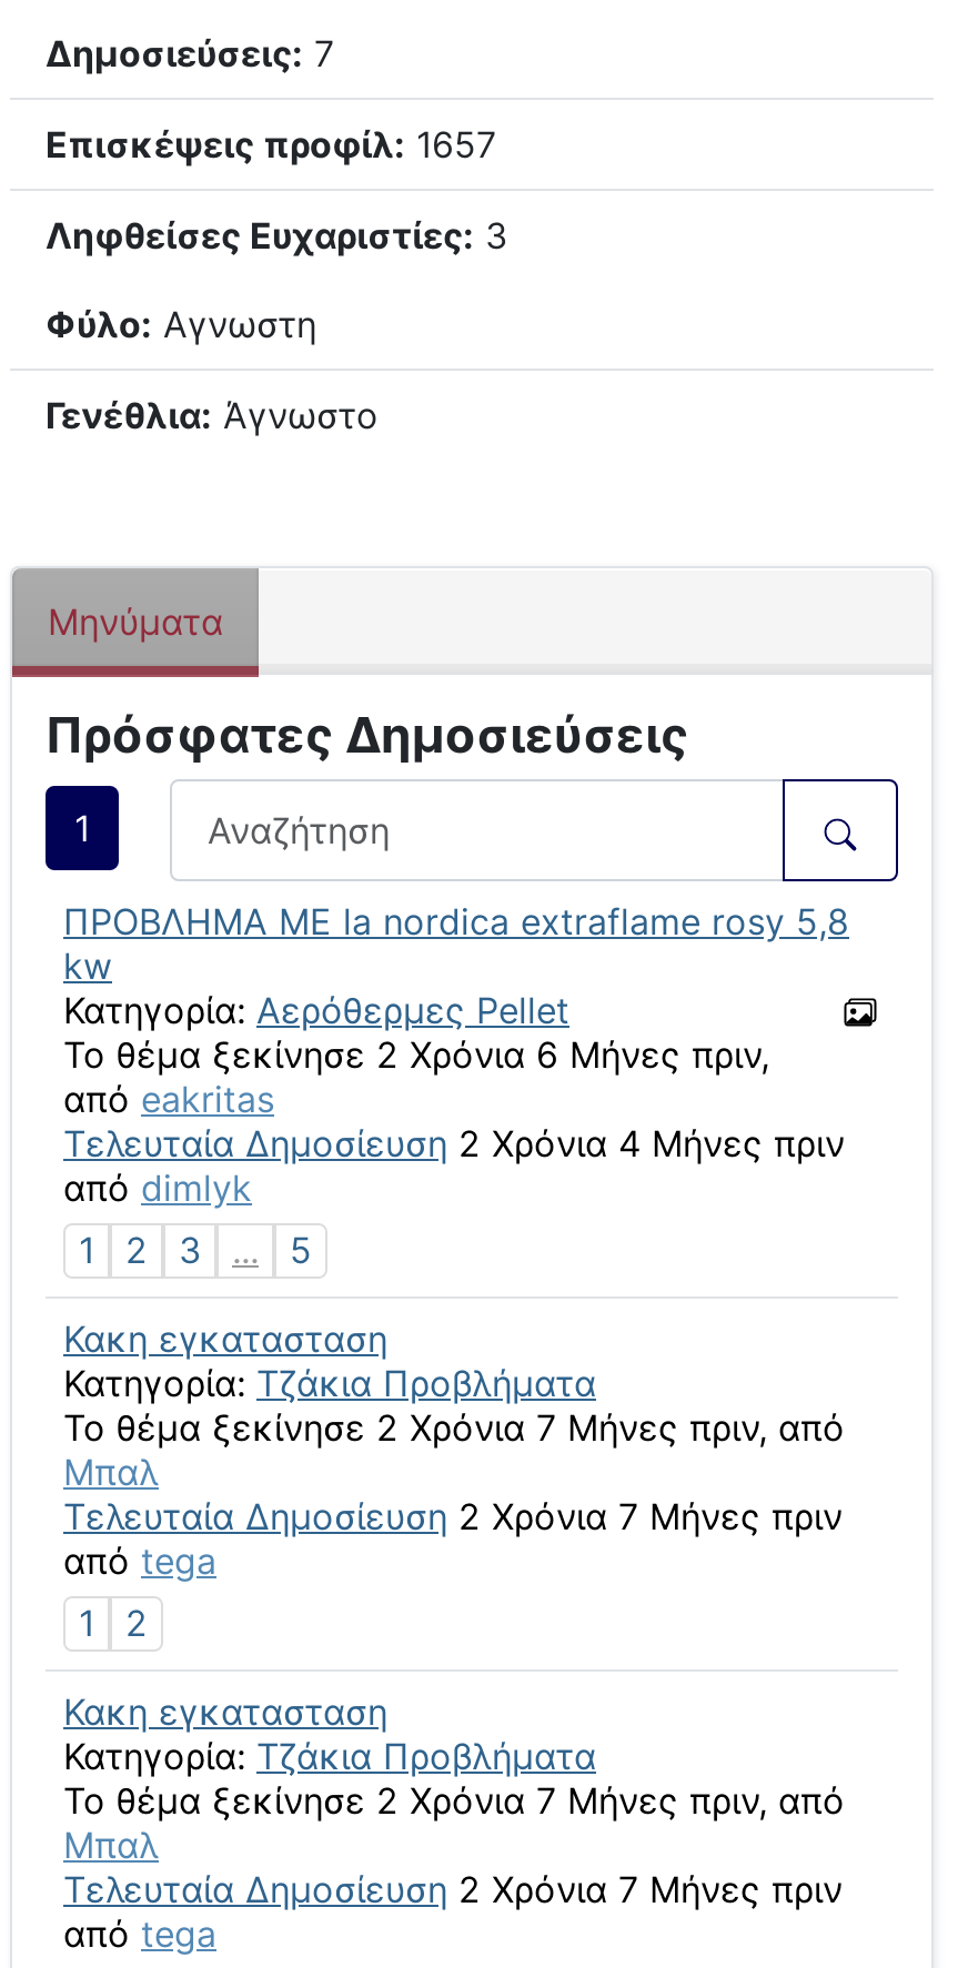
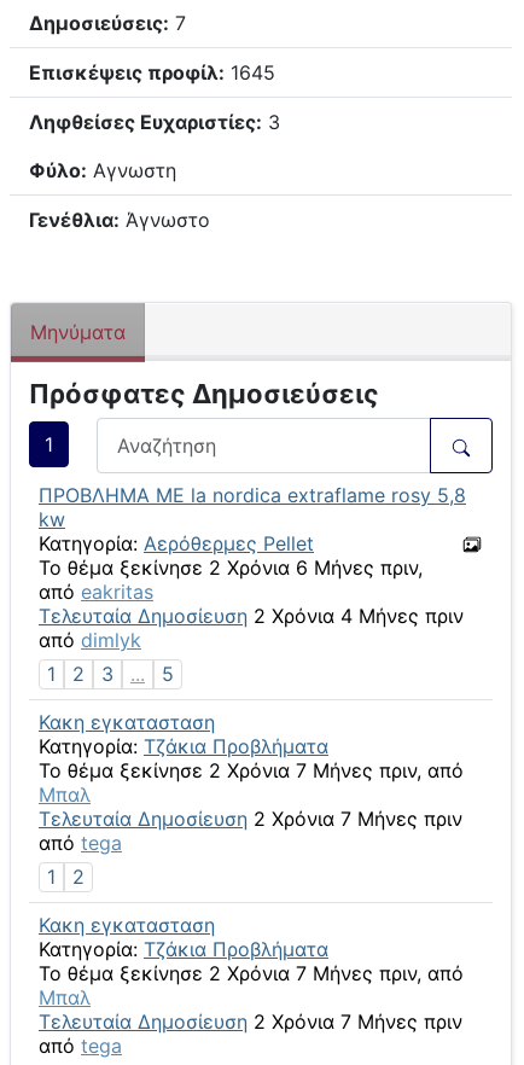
- Επισκέψεις προφίλ: 1657
+ Επισκέψεις προφίλ: 1645
